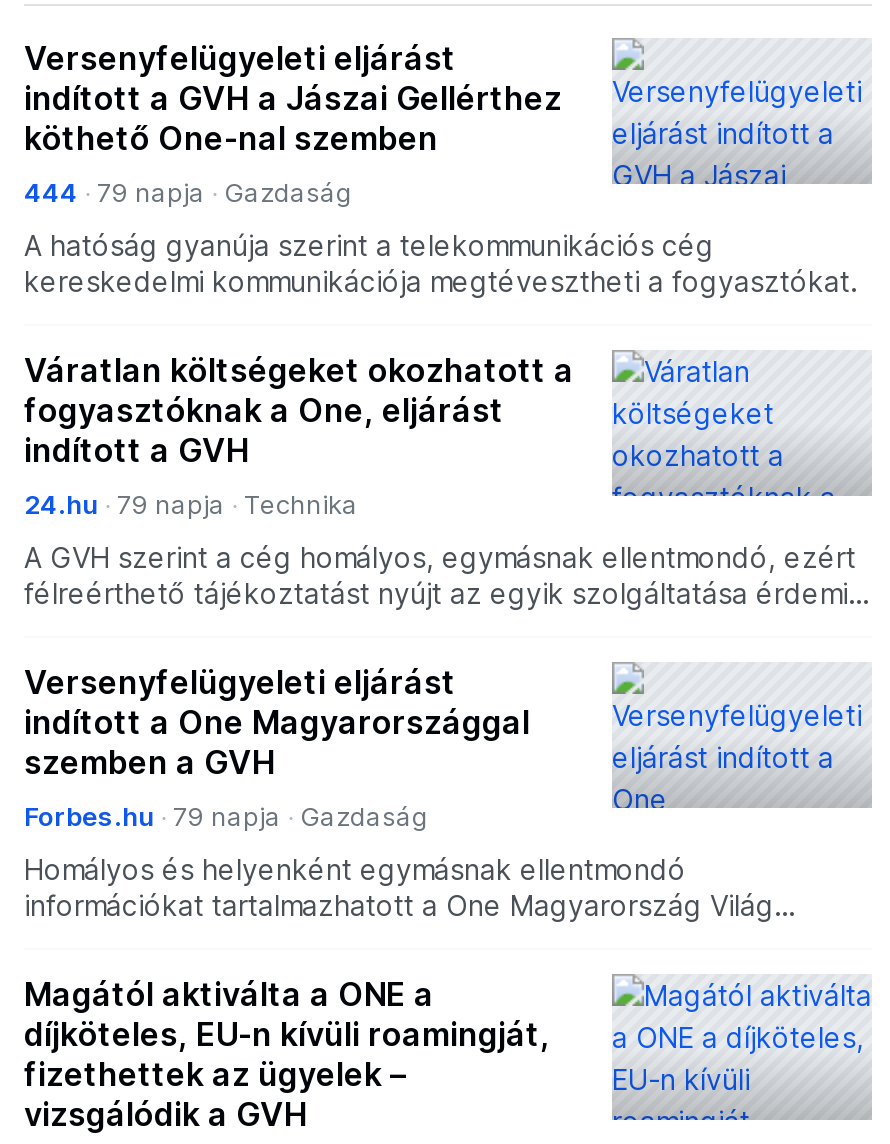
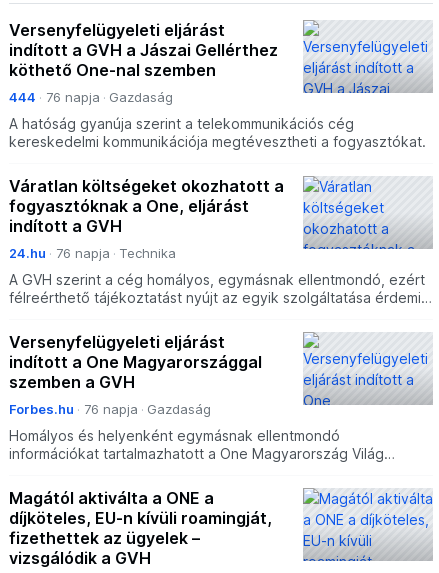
- 444 79 napja Gazdaság
+ 444 76 napja Gazdaság

- 24.hu 79 napja Technika
+ 24.hu 76 napja Technika

- Forbes.hu 79 napja Gazdaság
+ Forbes.hu 76 napja Gazdaság
